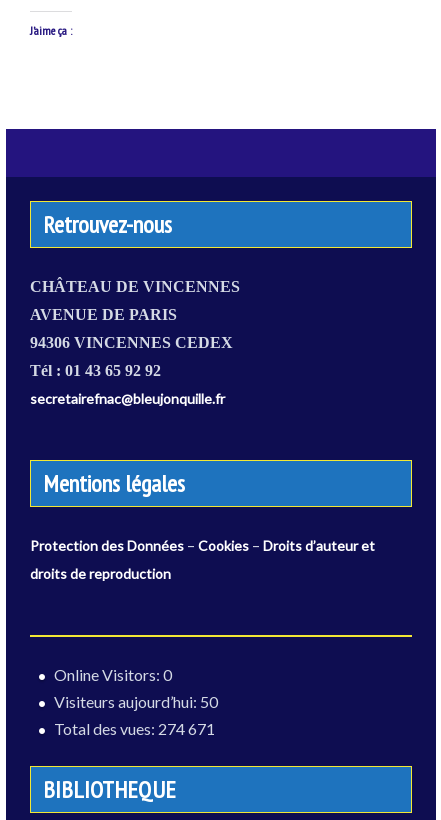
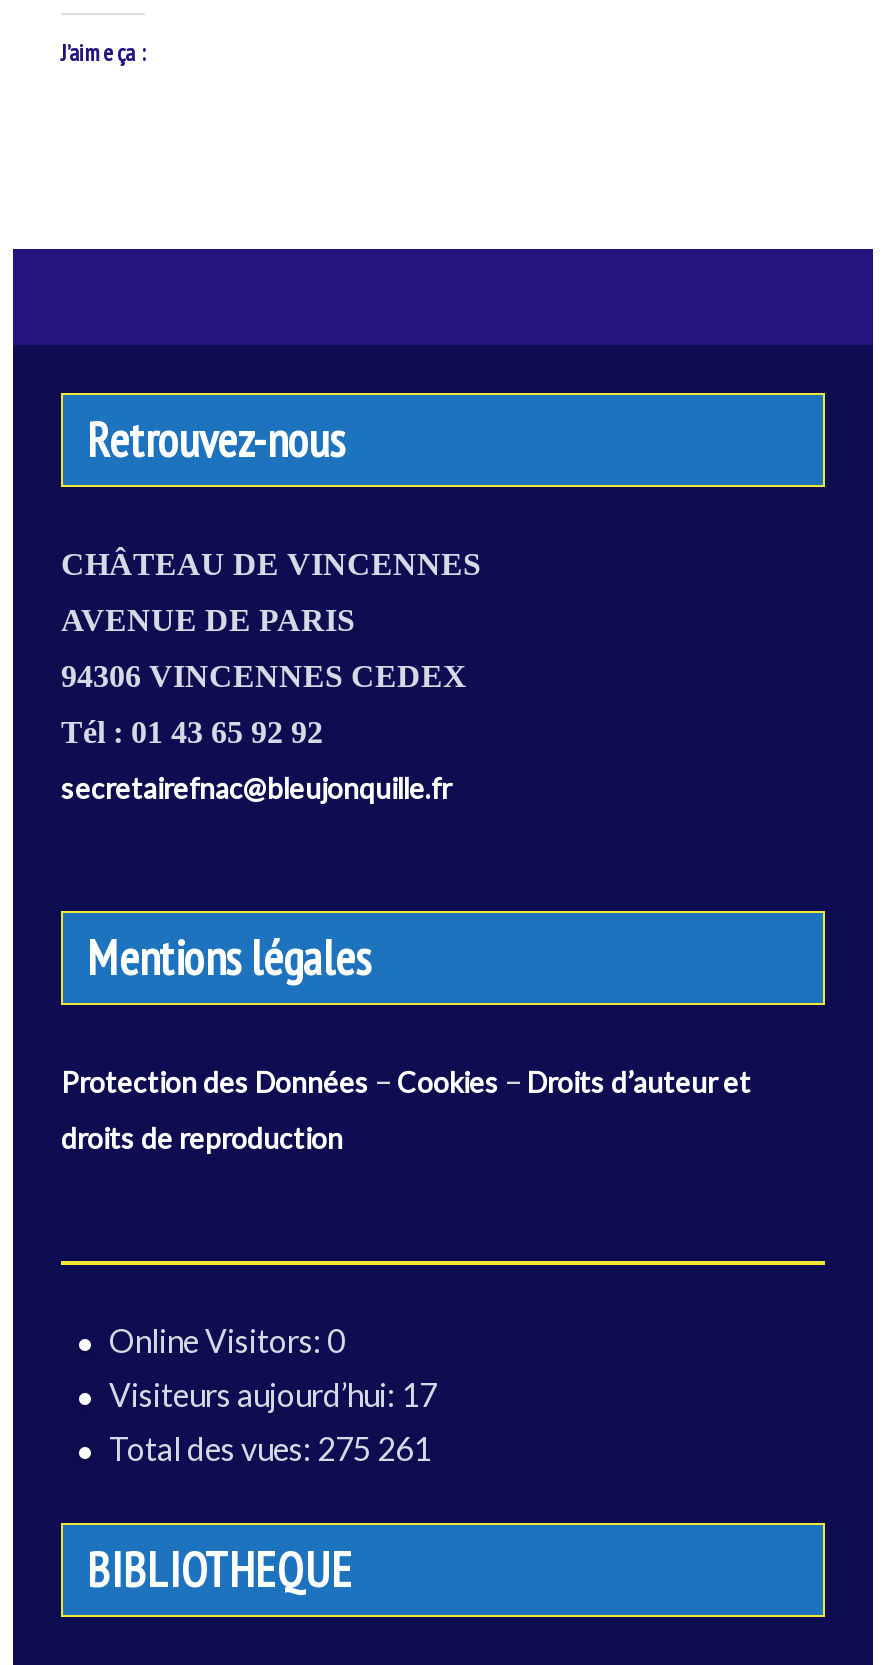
- Visiteurs aujourd’hui: 50
+ Visiteurs aujourd’hui: 17

- Total des vues: 274 671
+ Total des vues: 275 261
